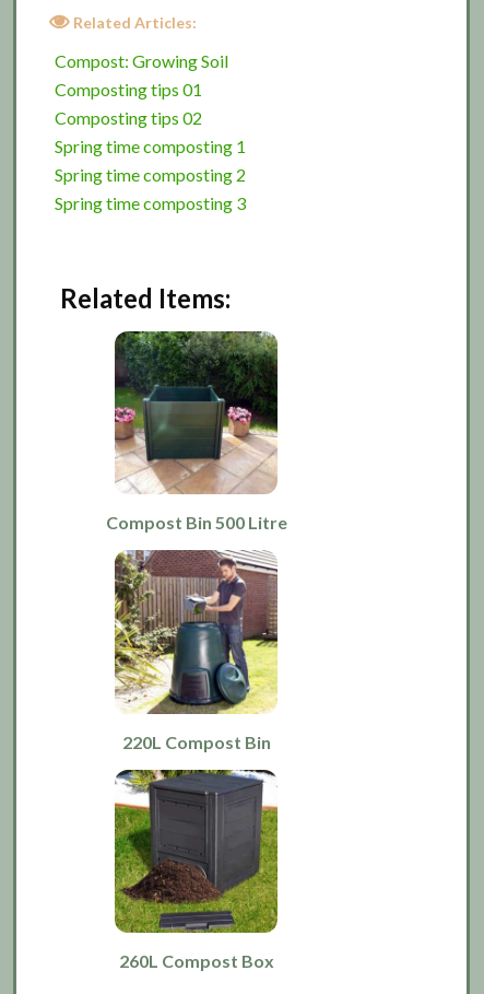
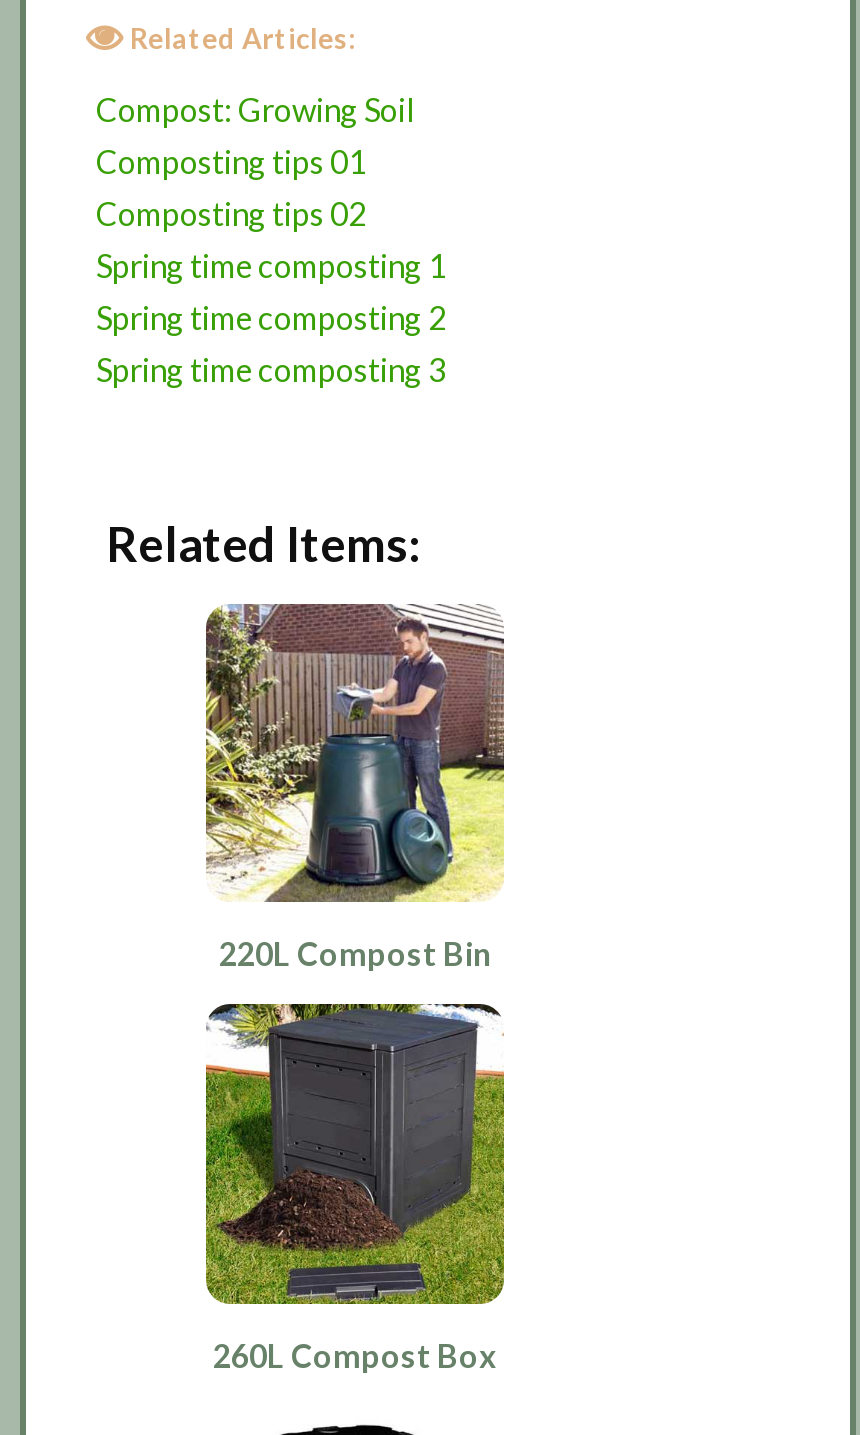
- [image]
- Compost Bin 500 Litre
